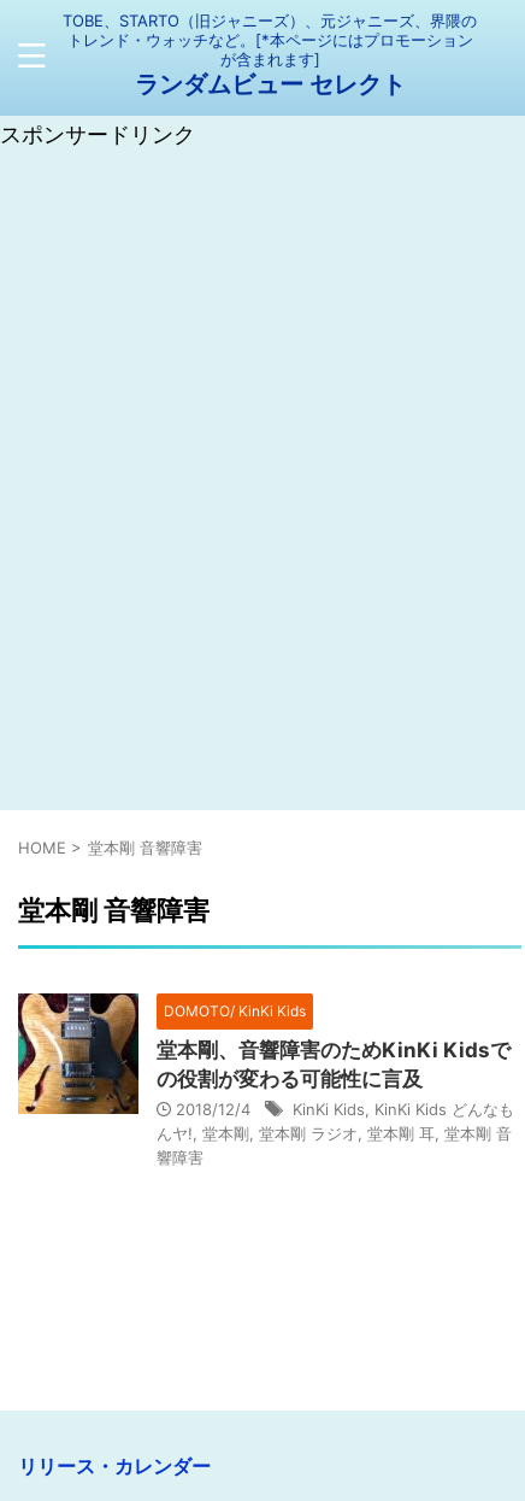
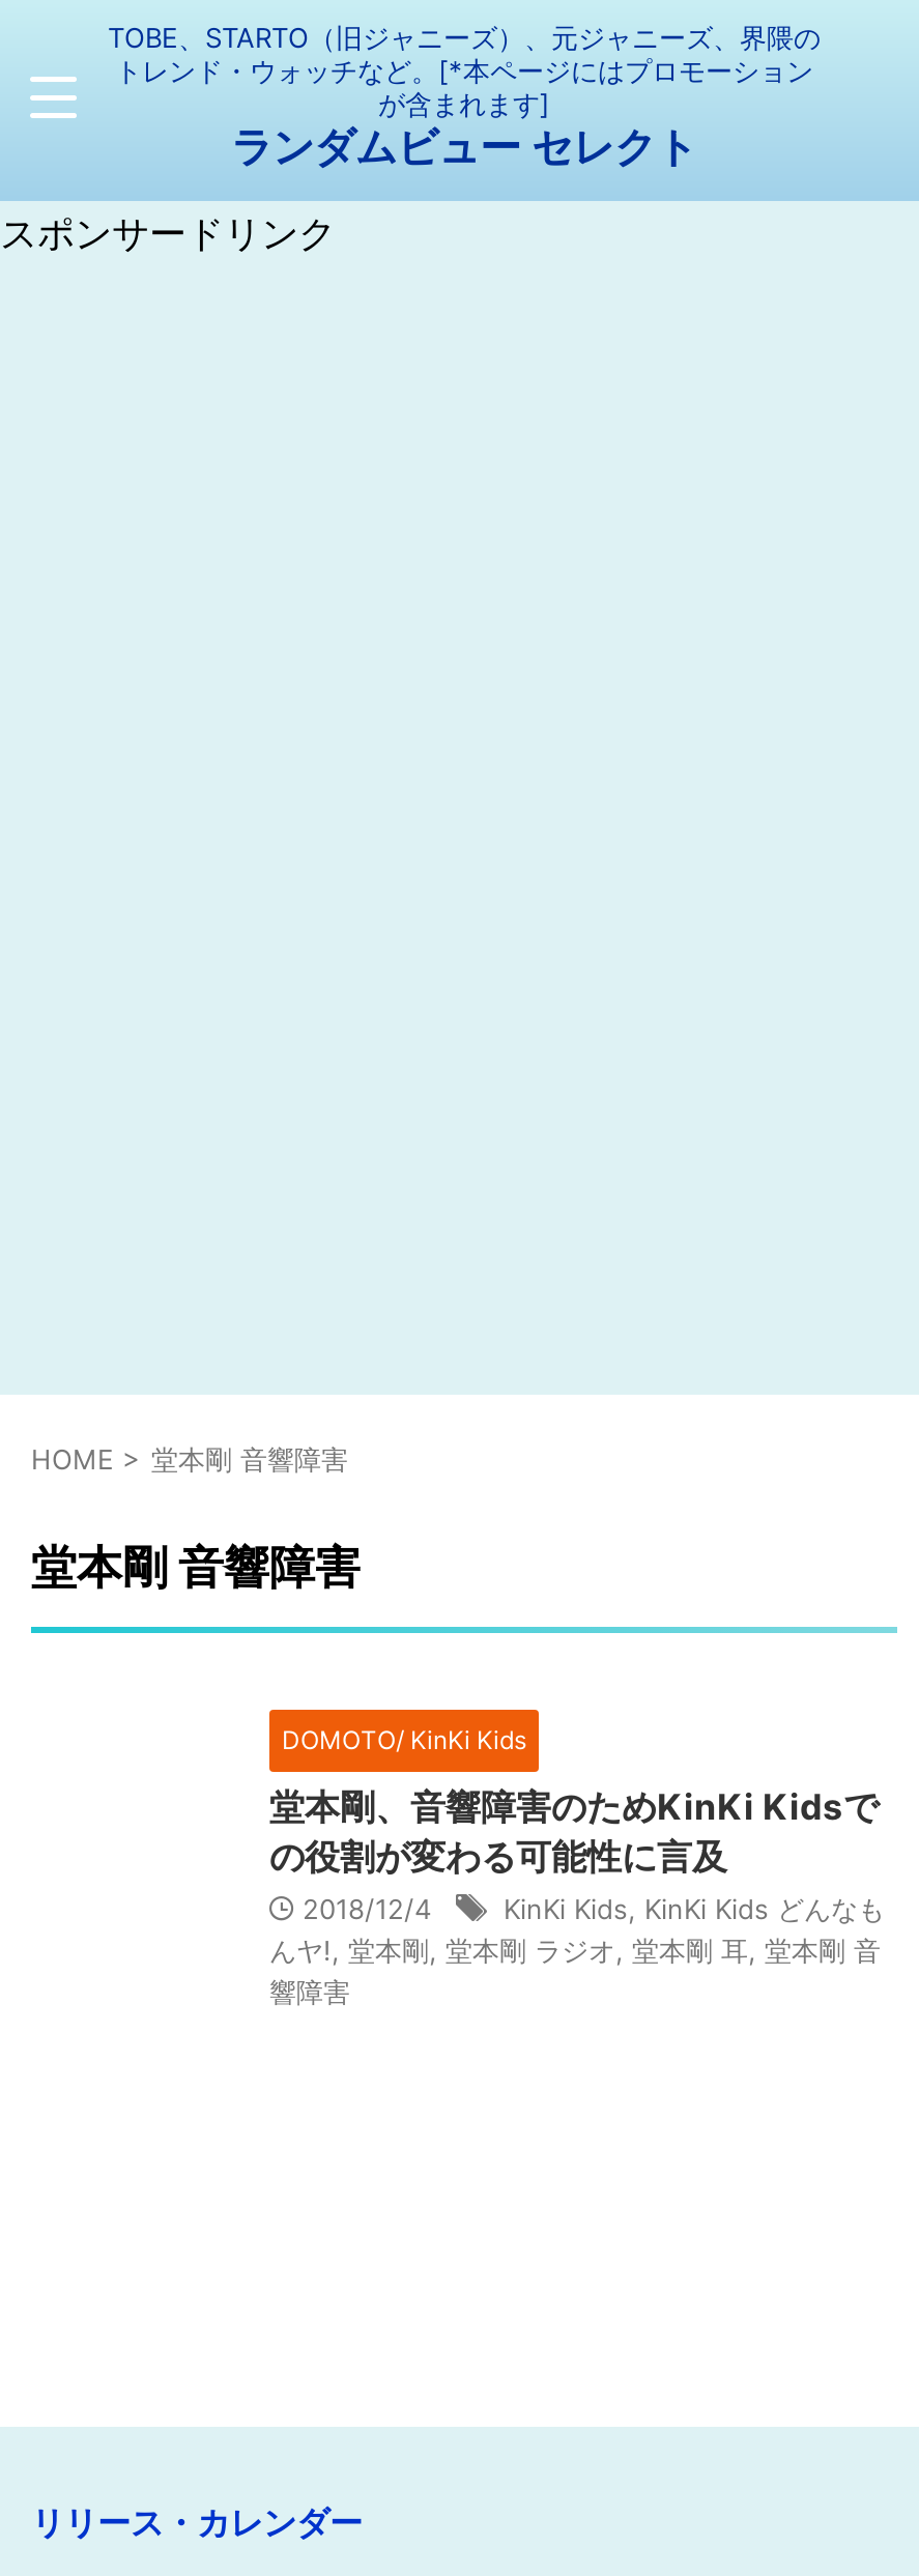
- [image]
